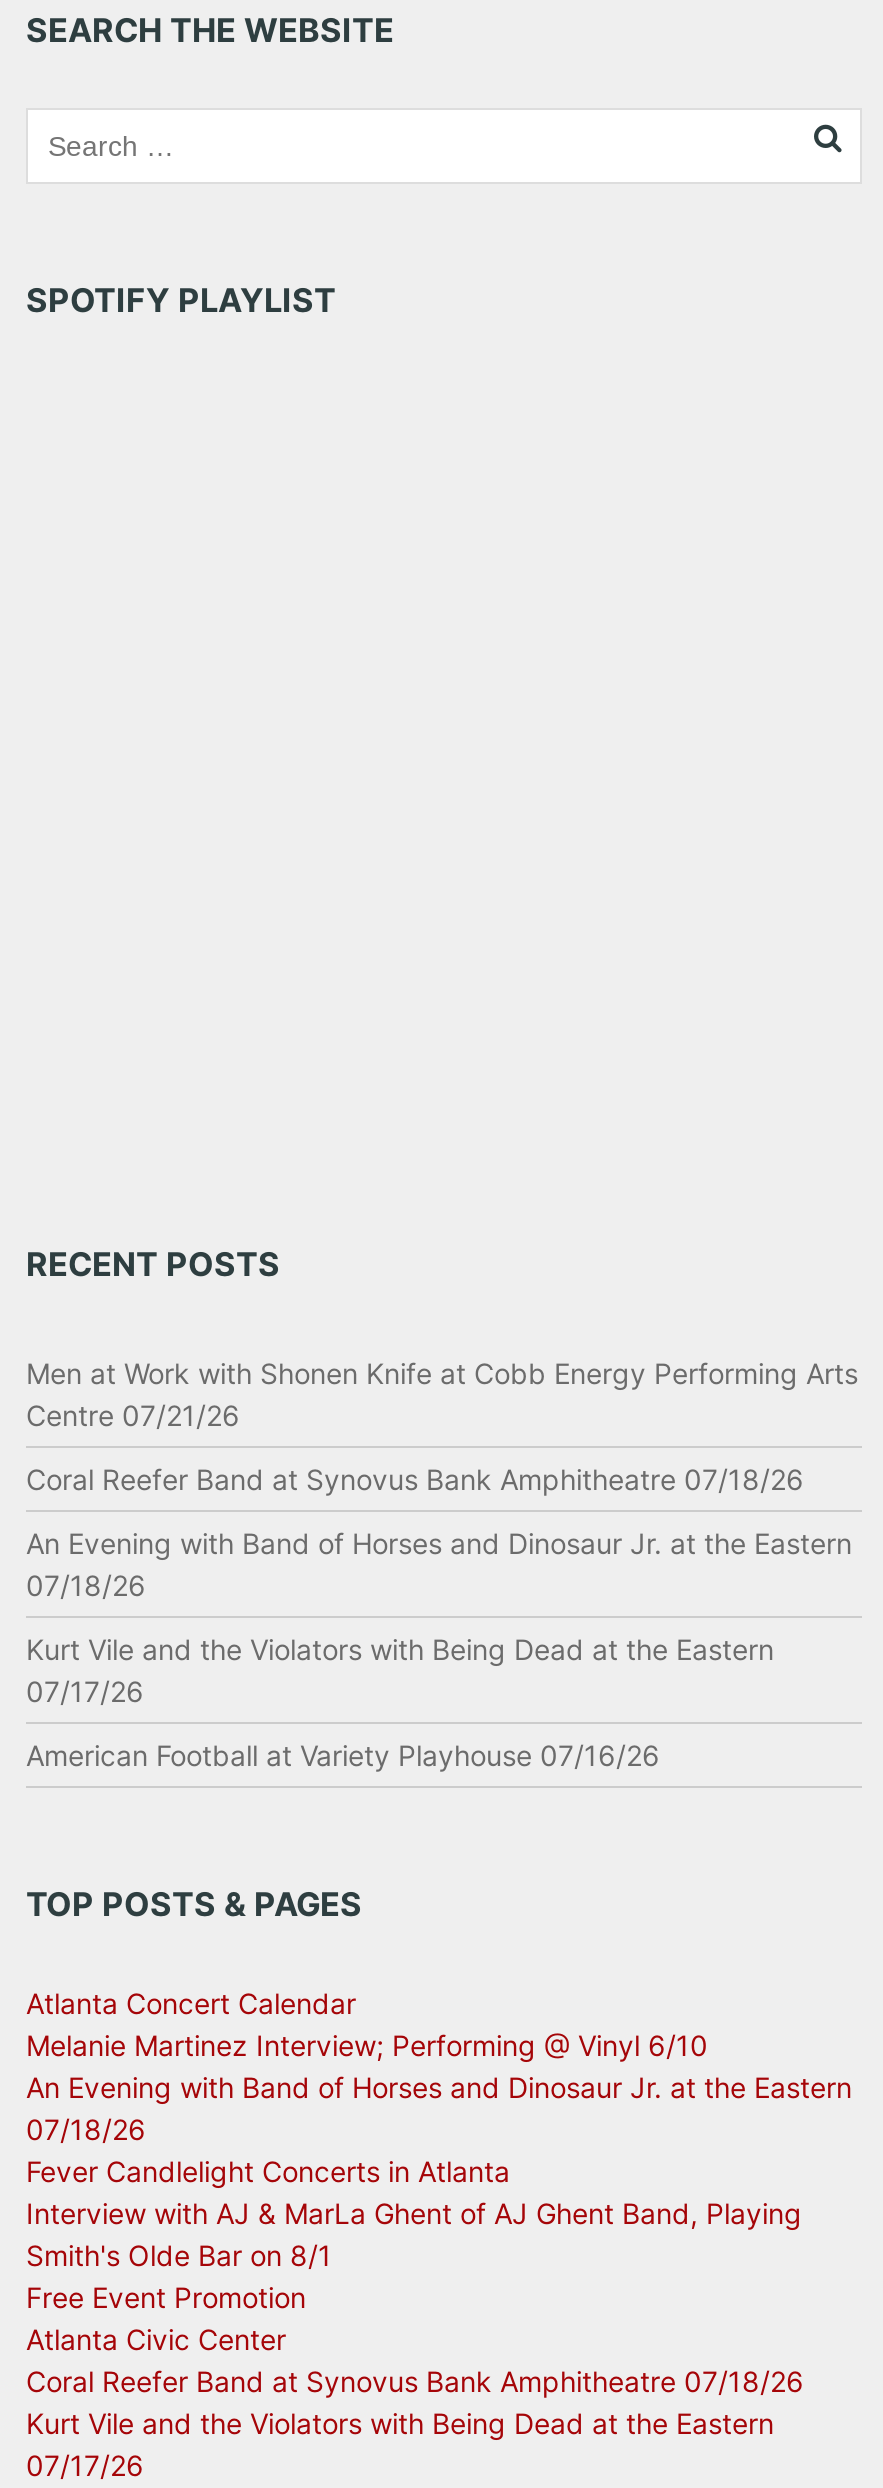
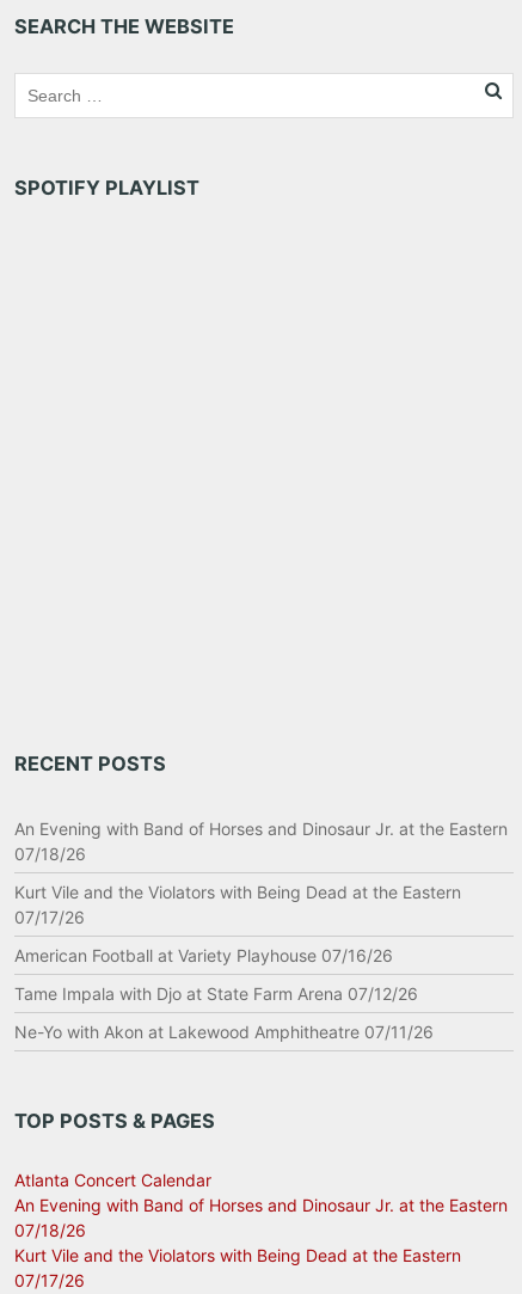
- Men at Work with Shonen Knife at Cobb Energy Performing Arts
- Centre 07/21/26
- Coral Reefer Band at Synovus Bank Amphitheatre 07/18/26

+ Tame Impala with Djo at State Farm Arena 07/12/26
+ Ne-Yo with Akon at Lakewood Amphitheatre 07/11/26

- Melanie Martinez Interview; Performing @ Vinyl 6/10

- Fever Candlelight Concerts in Atlanta
- Interview with AJ & MarLa Ghent of AJ Ghent Band, Playing
- Smith's Olde Bar on 8/1
- Free Event Promotion
- Atlanta Civic Center
- Coral Reefer Band at Synovus Bank Amphitheatre 07/18/26
